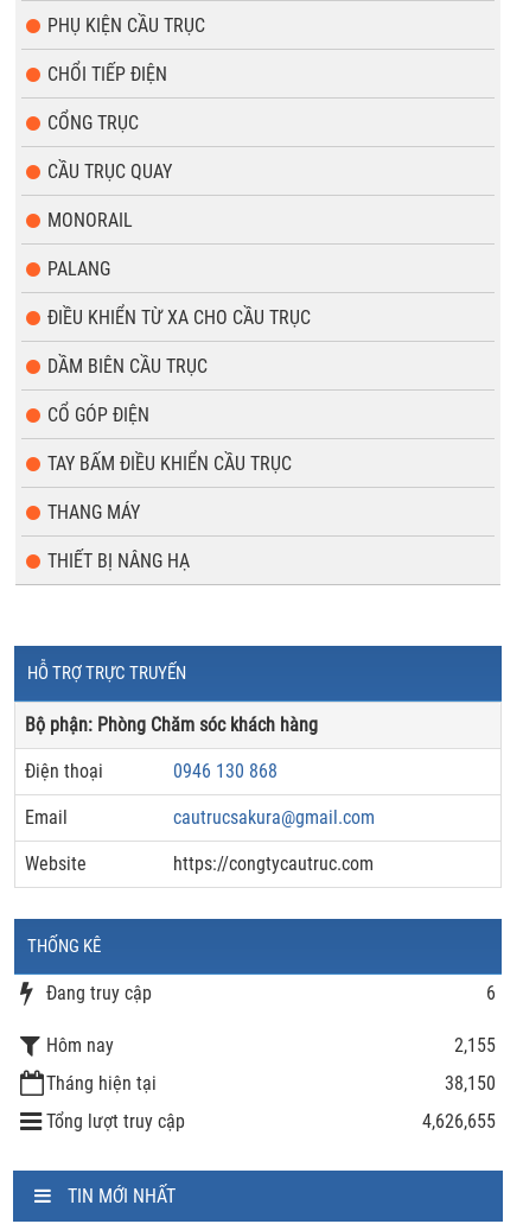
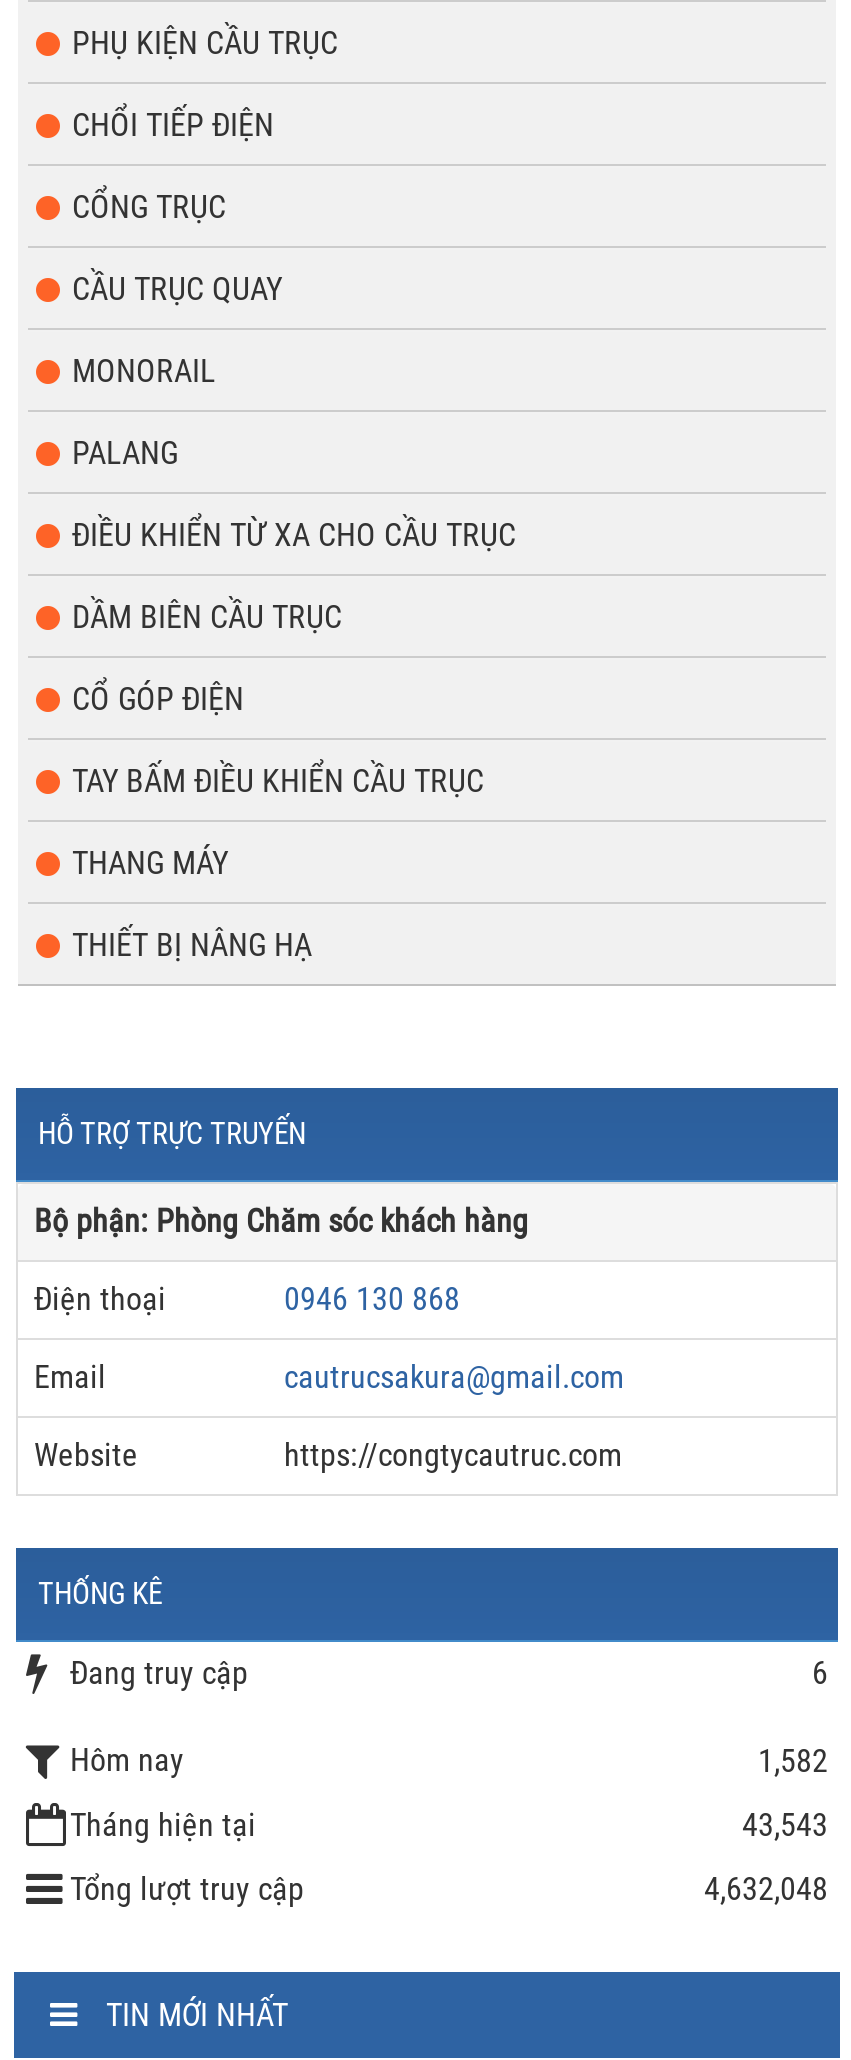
- 2,155
+ 1,582

- 38,150
+ 43,543

- 4,626,655
+ 4,632,048
